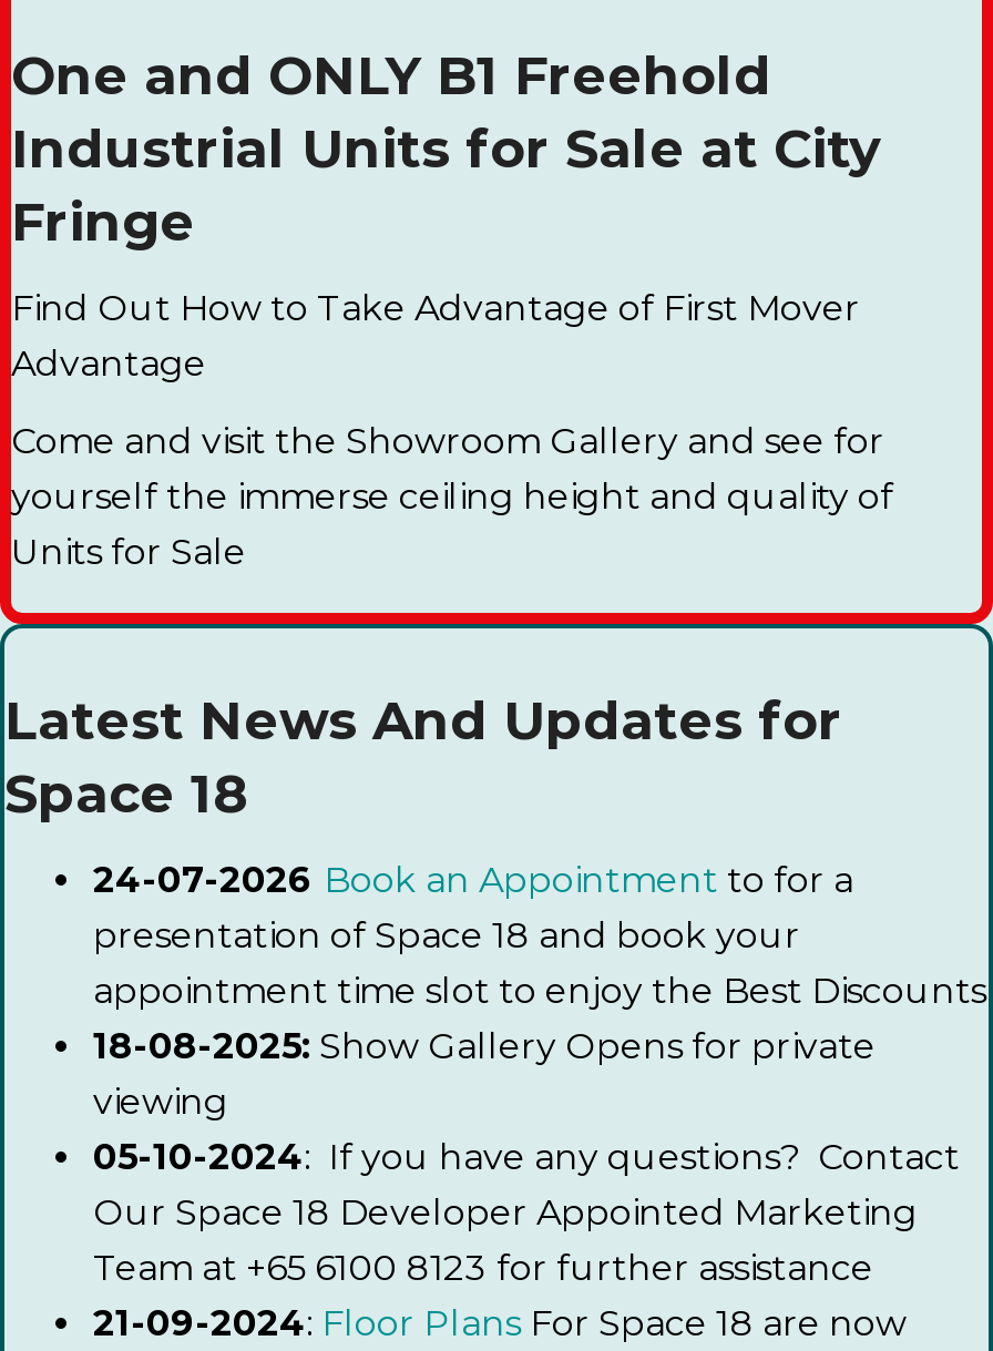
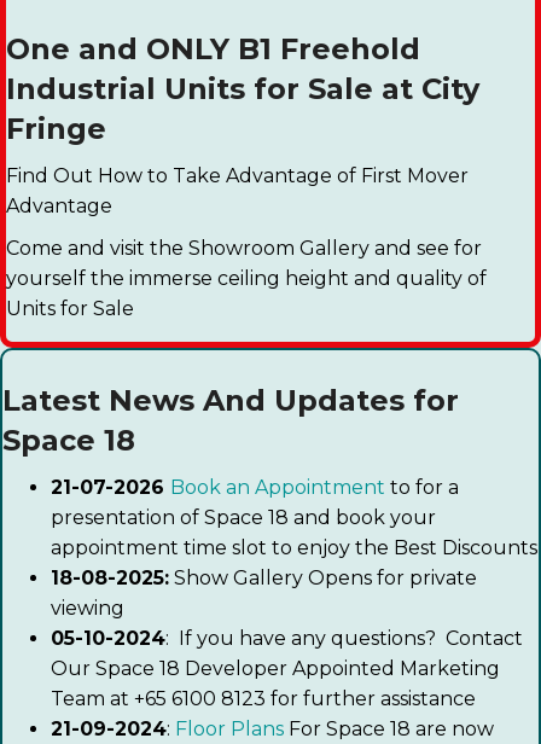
- 24-07-2026 Book an Appointment to for a
+ 21-07-2026 Book an Appointment to for a
